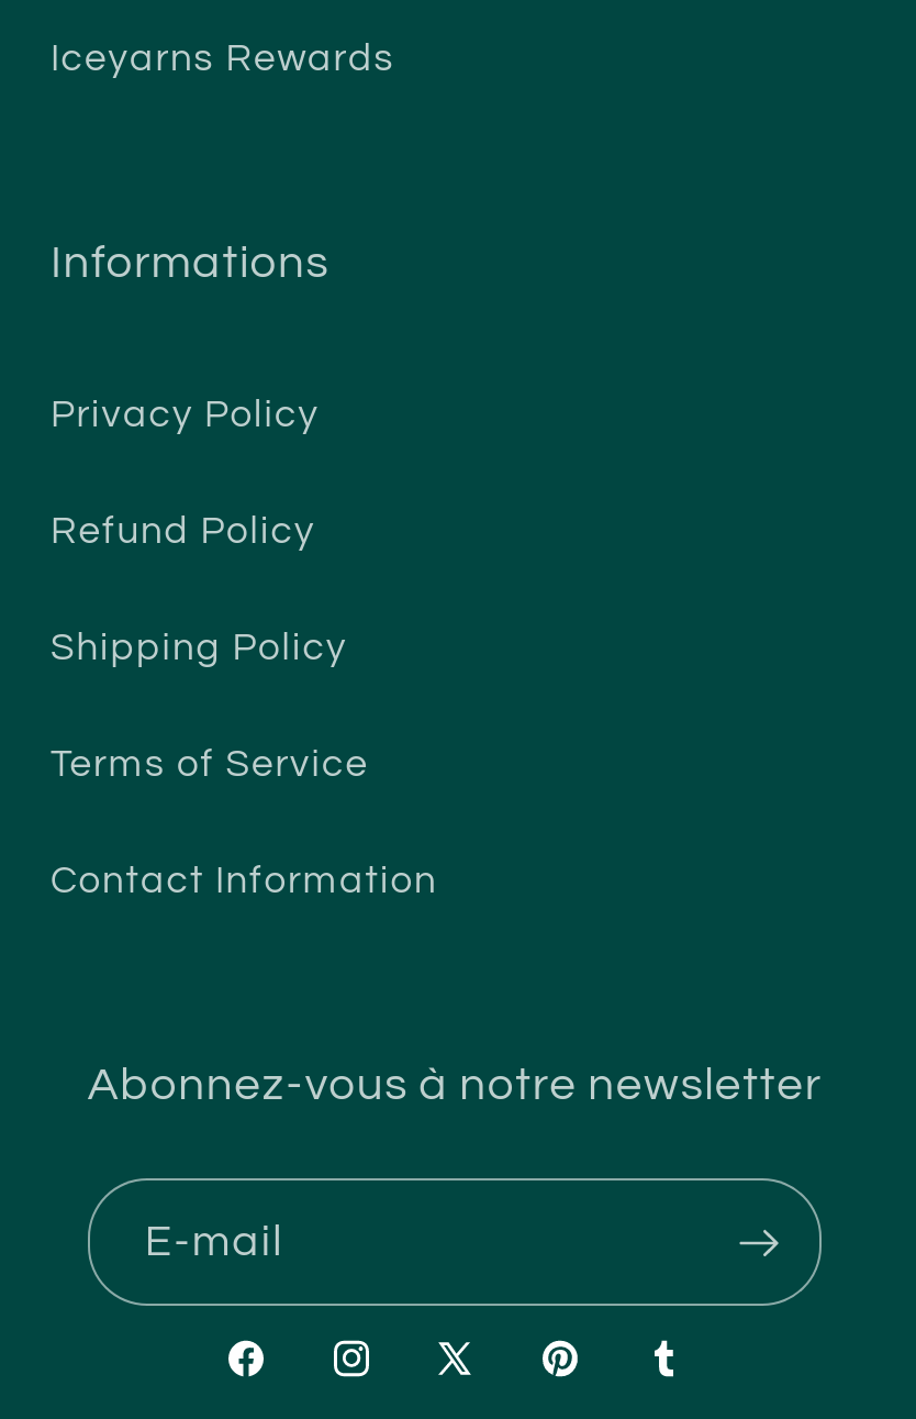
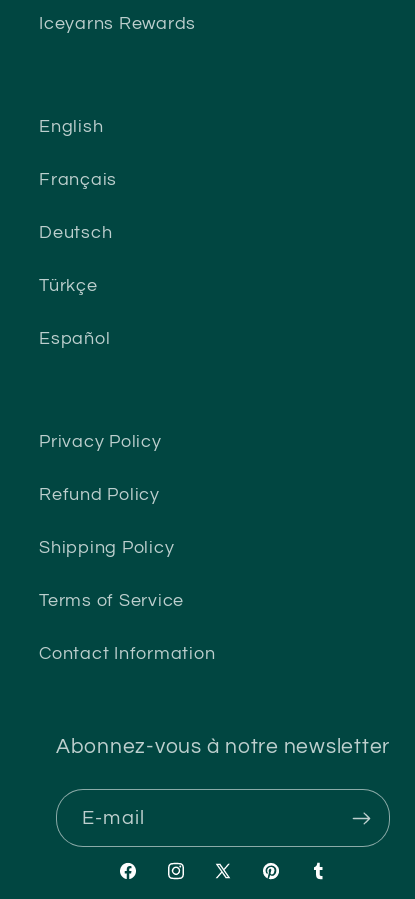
- Informations
+ English
+ Français
+ Deutsch
+ Türkçe
+ Español
